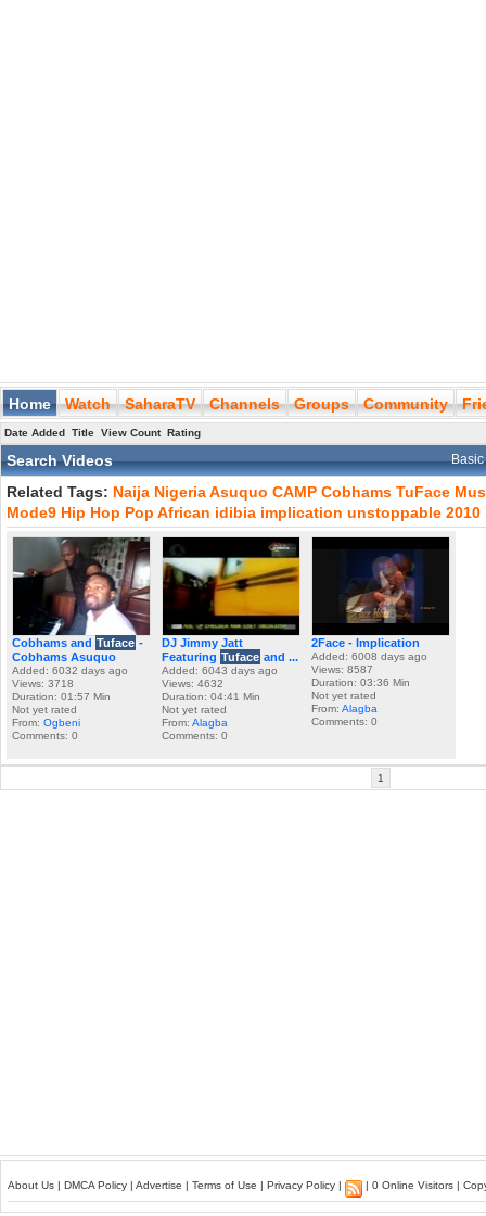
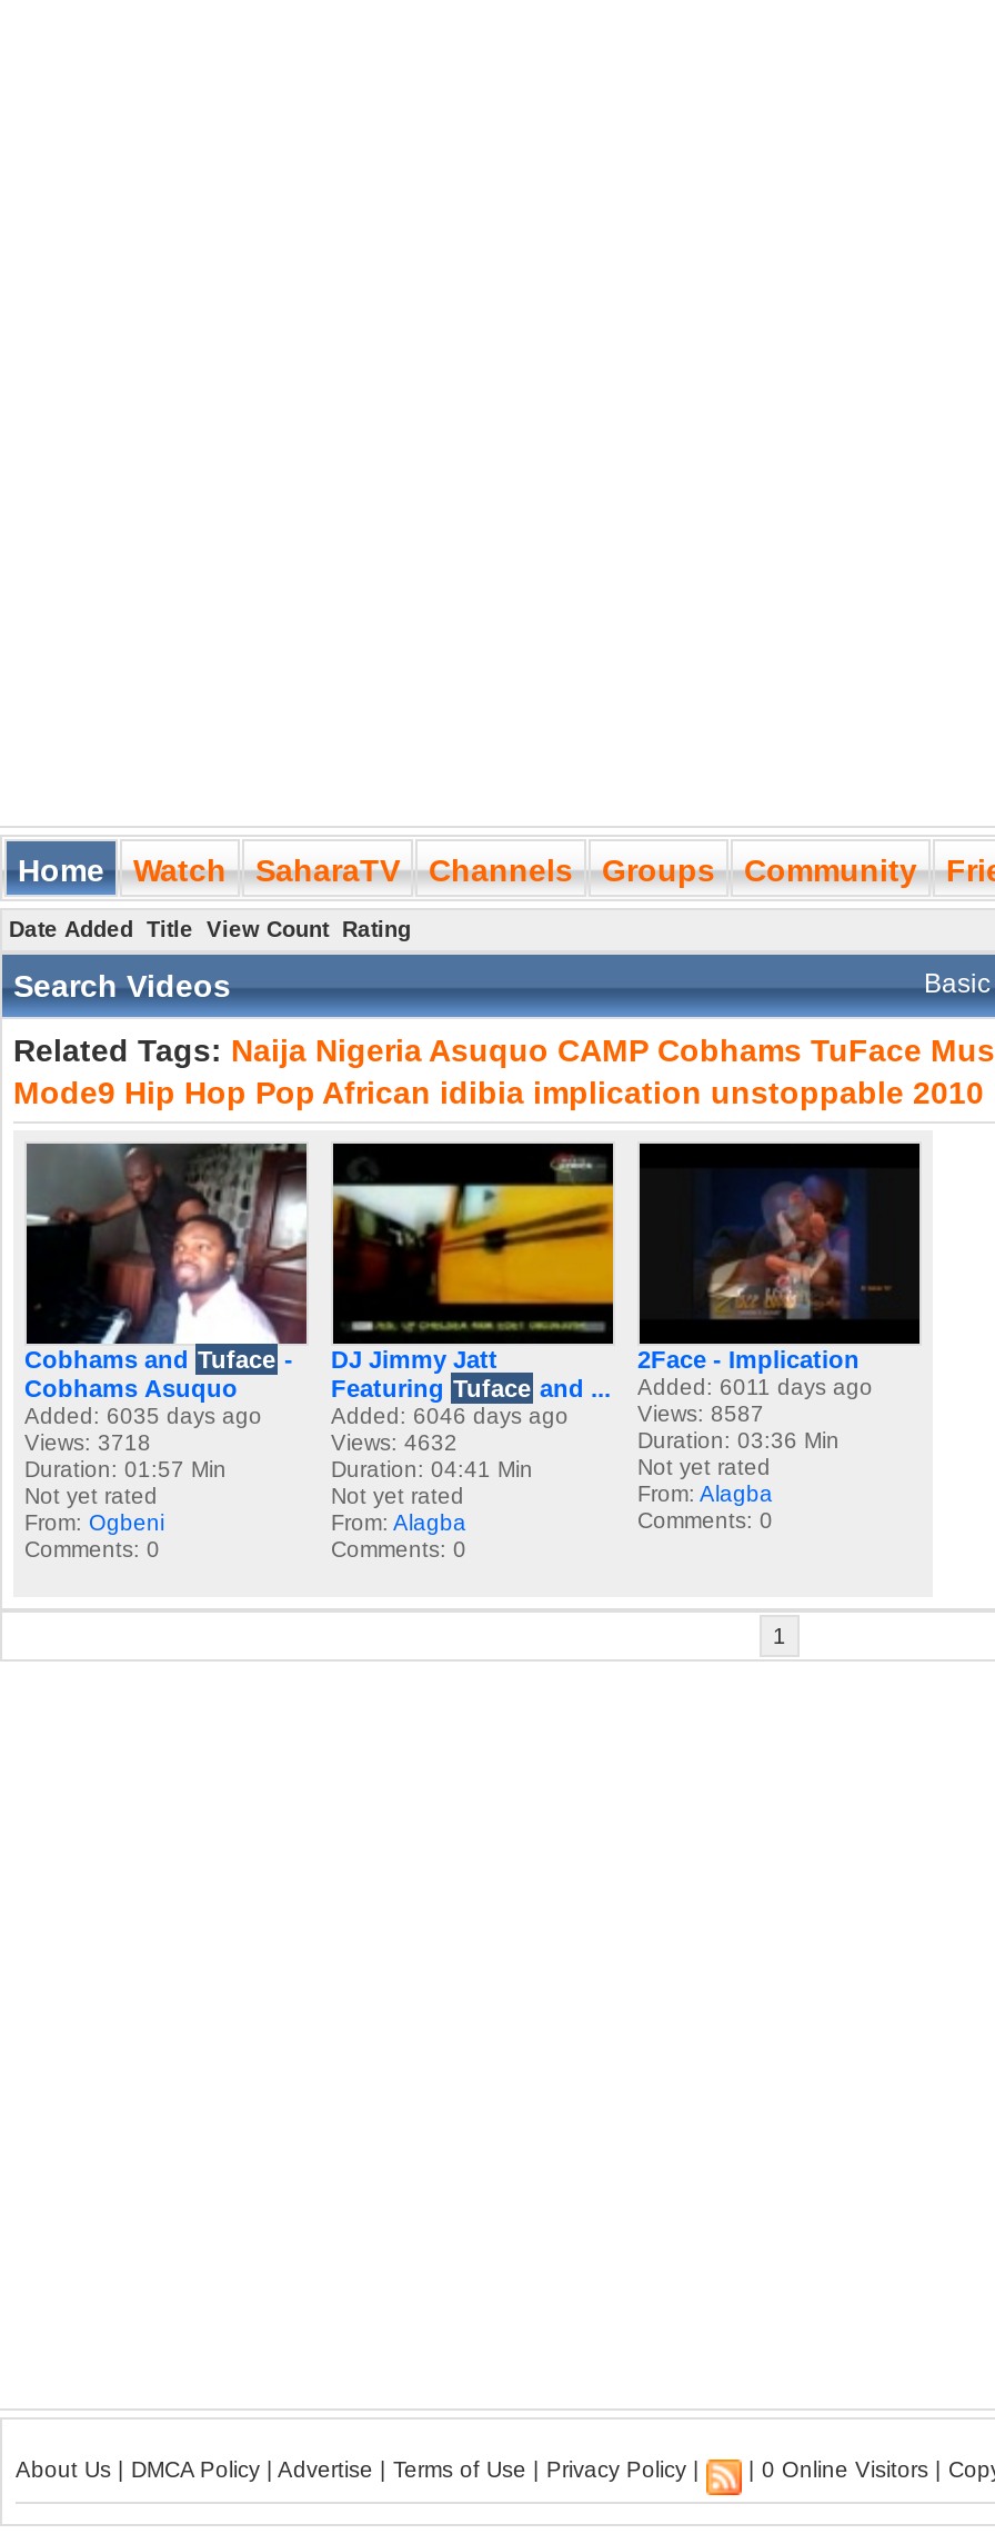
- Added: 6008 days ago
+ Added: 6011 days ago

- Added: 6032 days ago
+ Added: 6035 days ago

- Added: 6043 days ago
+ Added: 6046 days ago
